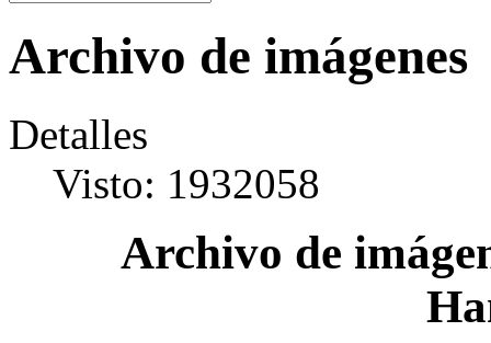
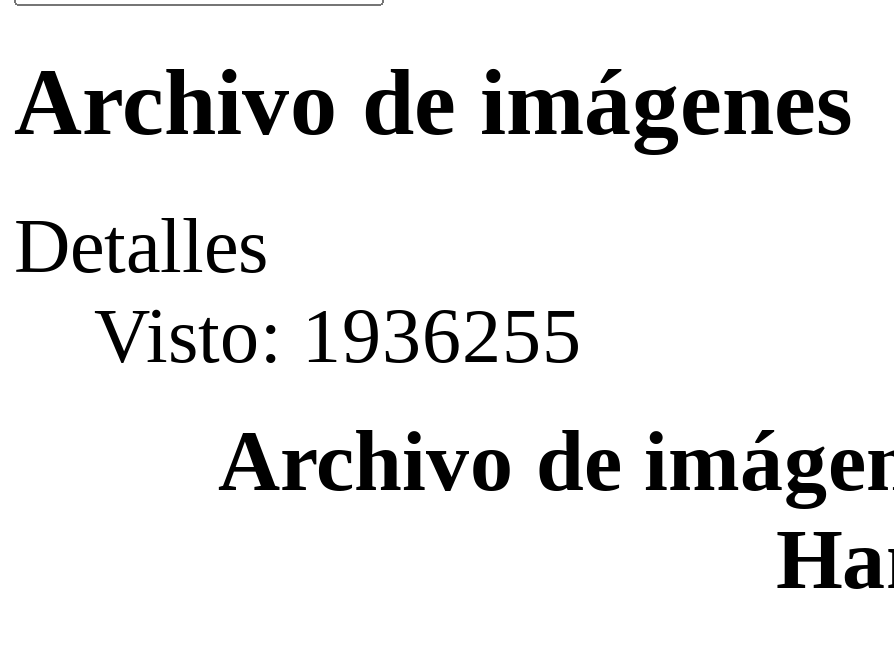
- Visto: 1932058
+ Visto: 1936255
